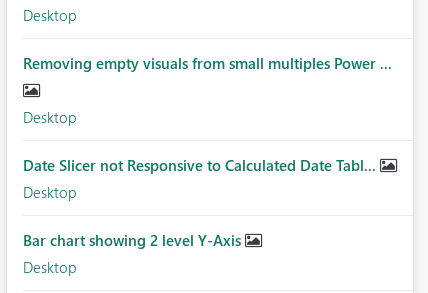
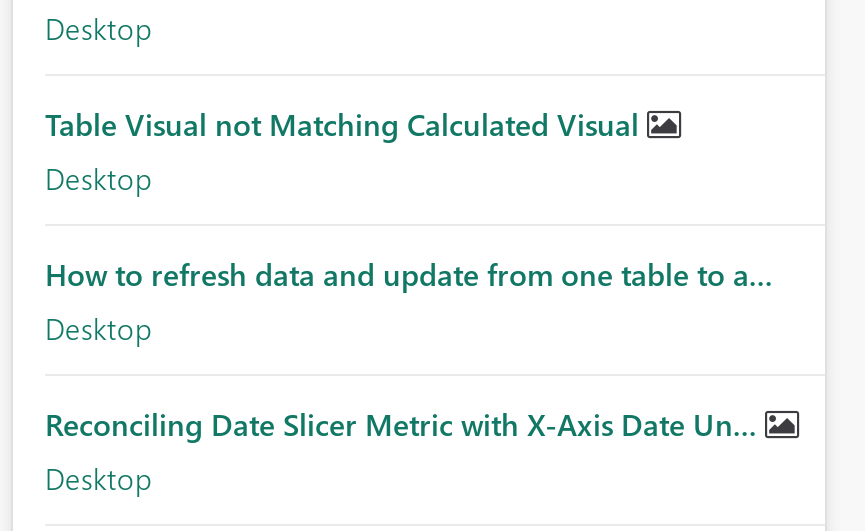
- Removing empty visuals from small multiples Power ...
+ Table Visual not Matching Calculated Visual

- Date Slicer not Responsive to Calculated Date Tabl...
+ How to refresh data and update from one table to a...

- Bar chart showing 2 level Y-Axis
+ Reconciling Date Slicer Metric with X-Axis Date Un...
